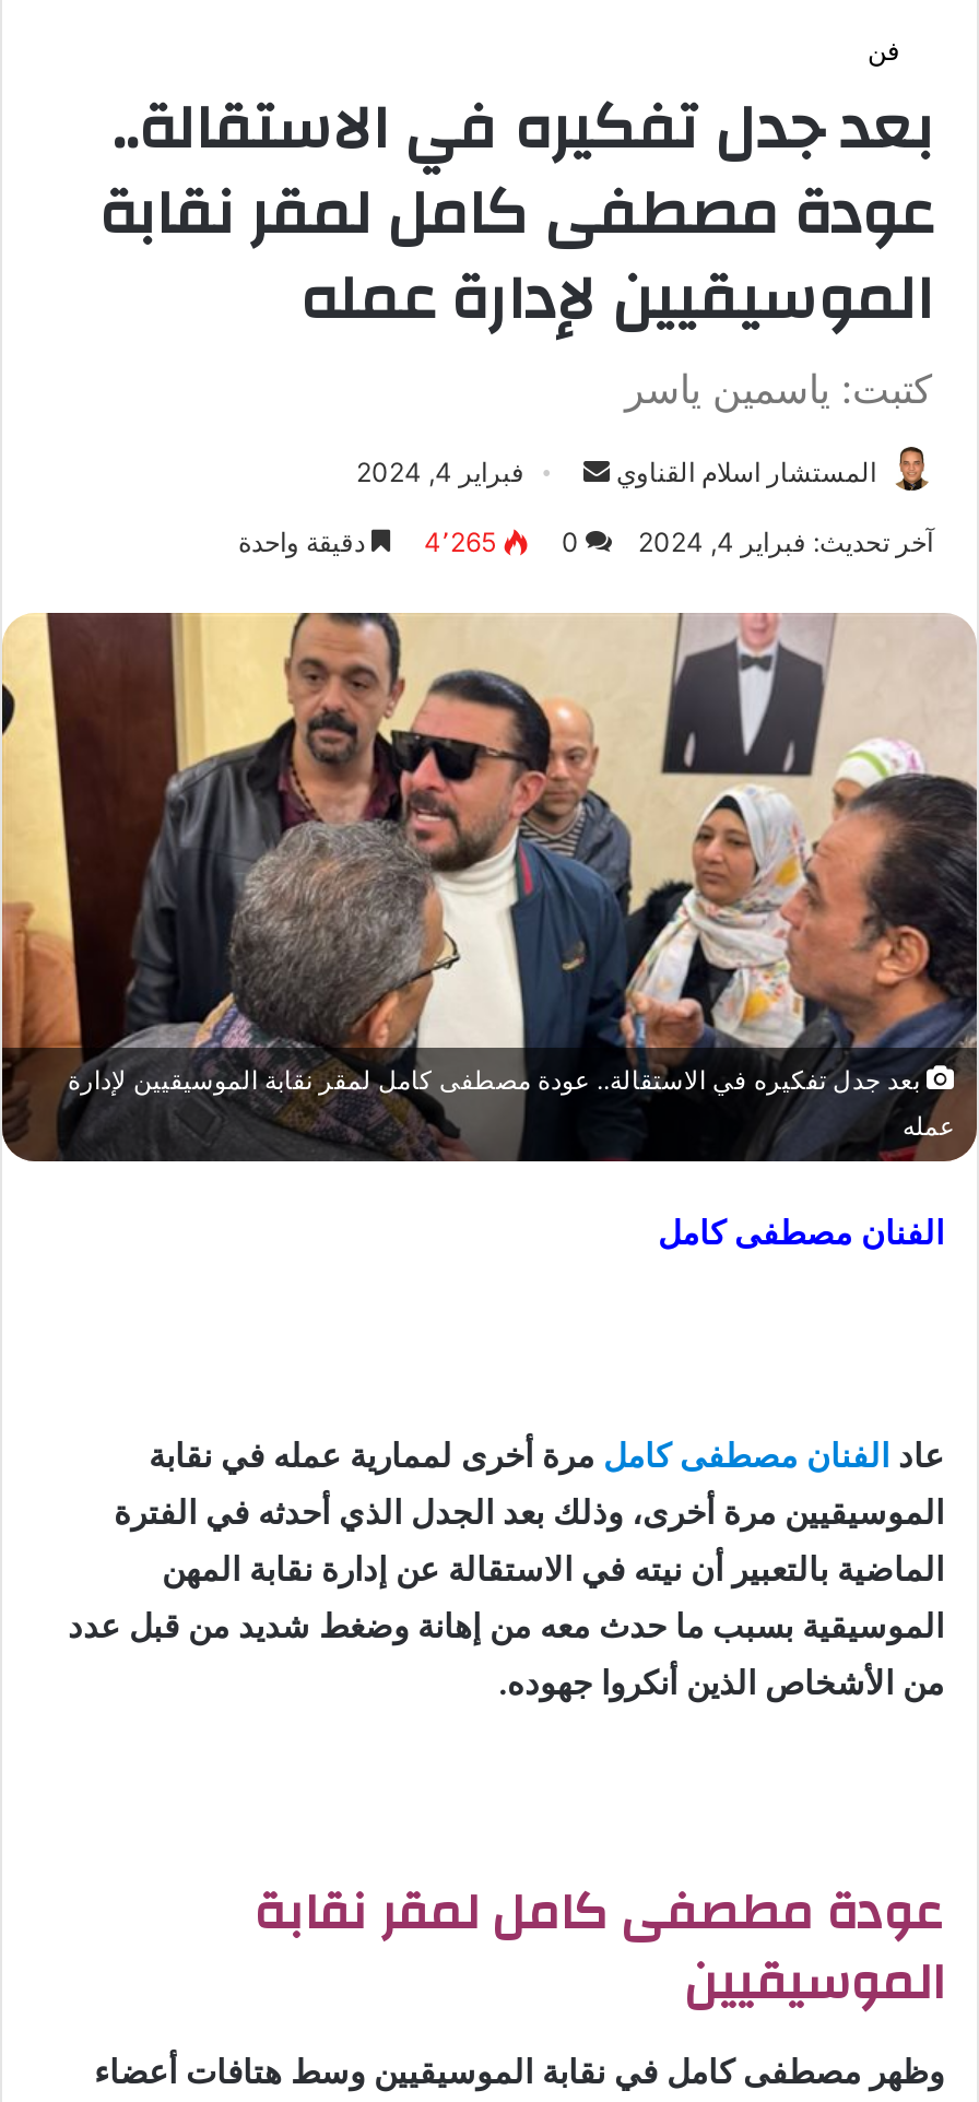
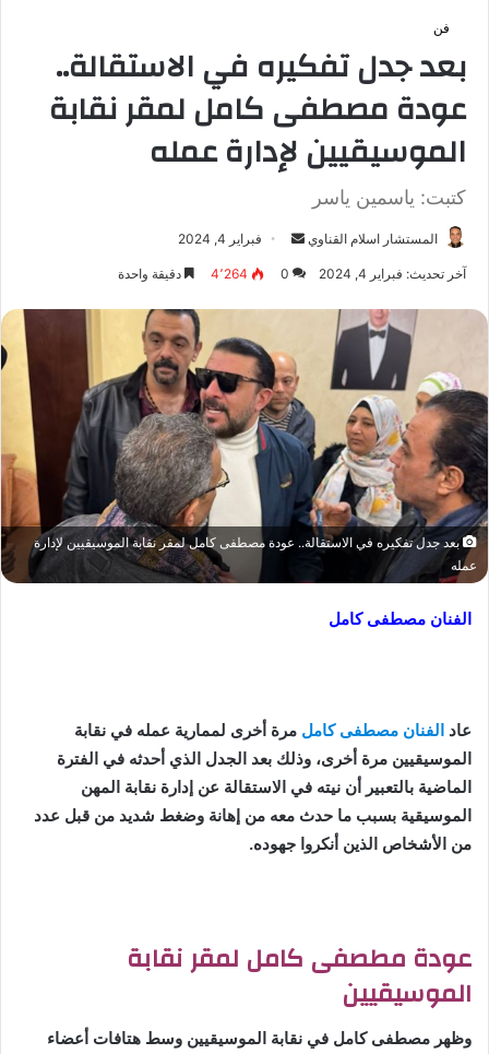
- 0 4٬265 دقيقة واحدة
+ 0 4٬264 دقيقة واحدة
